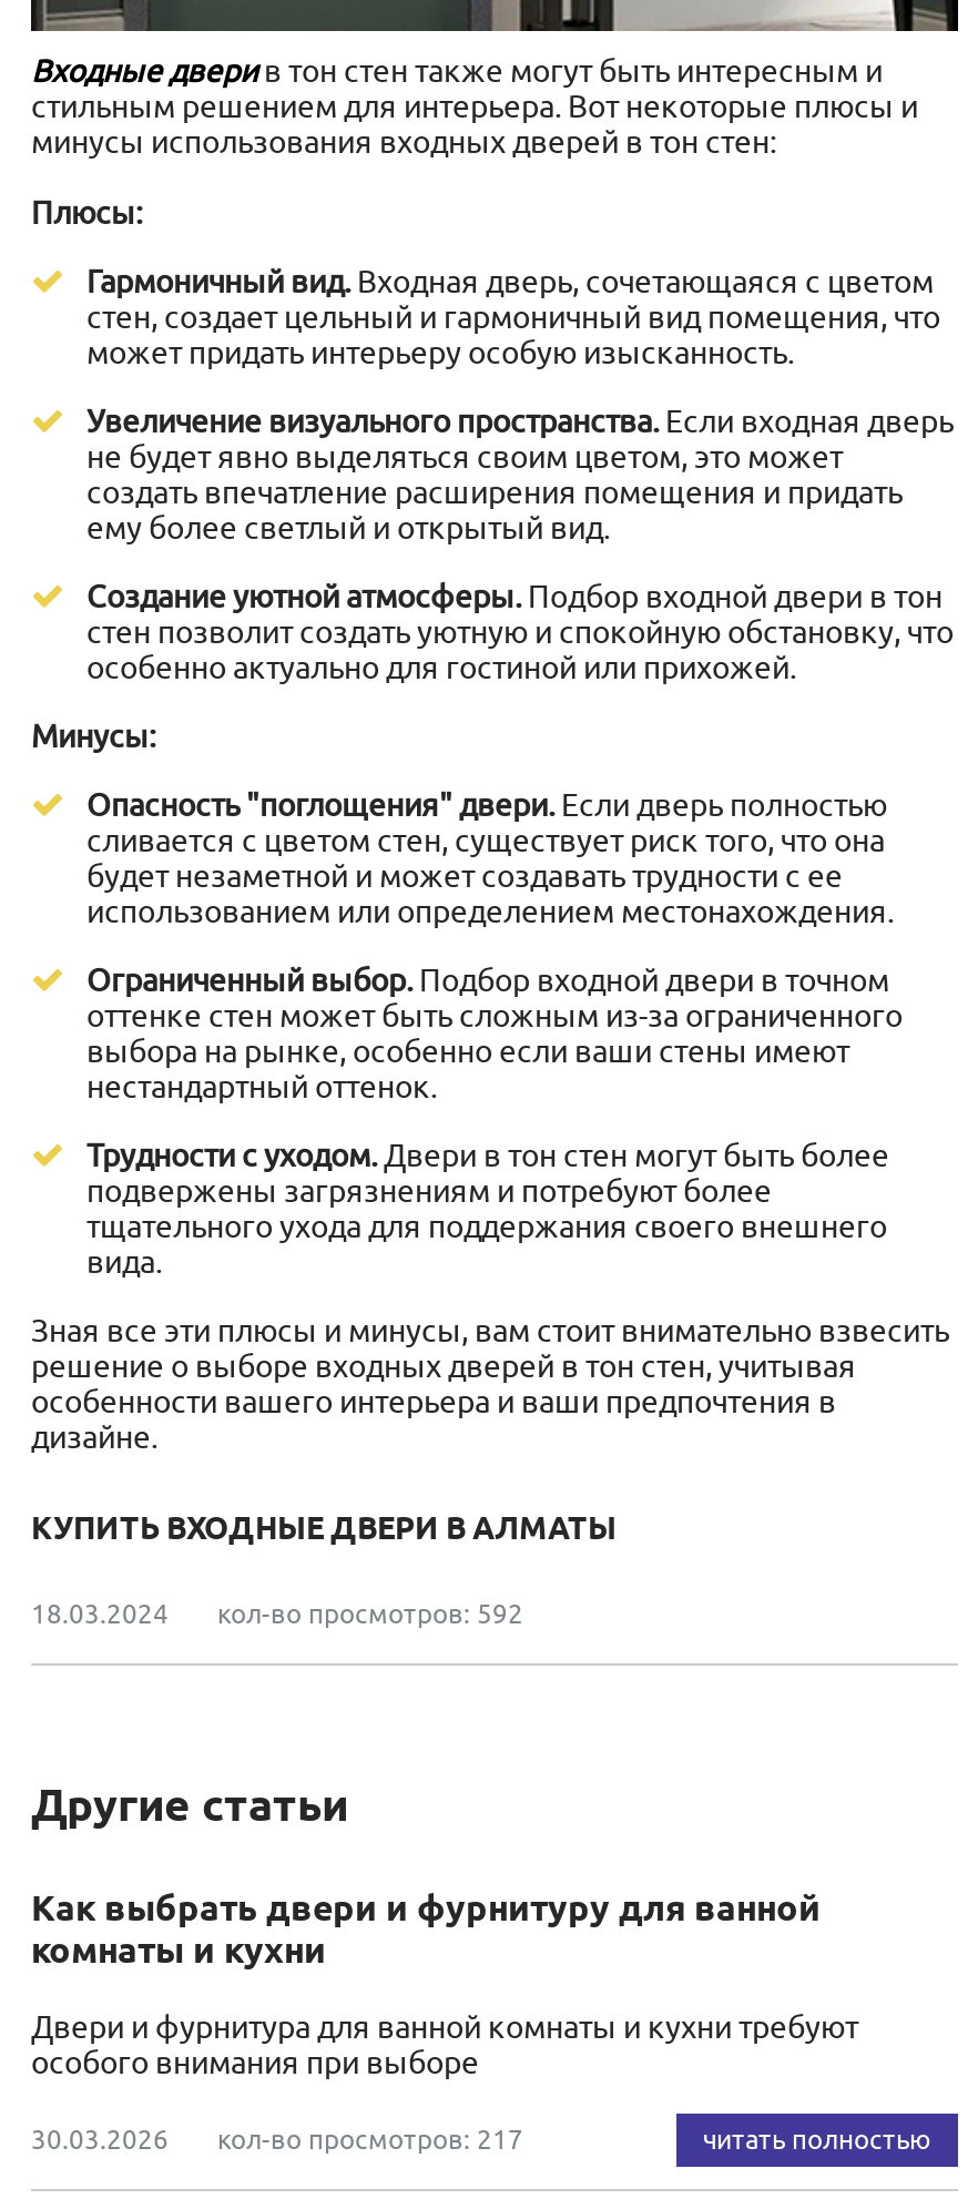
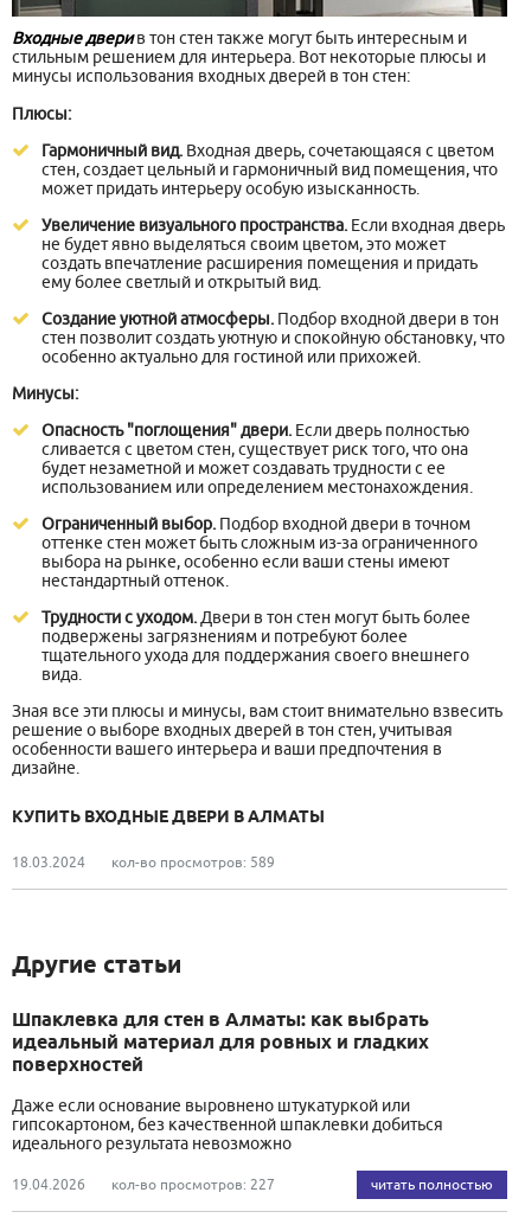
- кол-во просмотров: 592
+ кол-во просмотров: 589

- Как выбрать двери и фурнитуру для ванной
- комнаты и кухни
+ Шпаклевка для стен в Алматы: как выбрать
+ идеальный материал для ровных и гладких
+ поверхностей

- Двери и фурнитура для ванной комнаты и кухни требуют
- особого внимания при выборе
+ Даже если основание выровнено штукатуркой или
+ гипсокартоном, без качественной шпаклевки добиться
+ идеального результата невозможно

- 30.03.2026
- кол-во просмотров: 217
+ 19.04.2026
+ кол-во просмотров: 227
